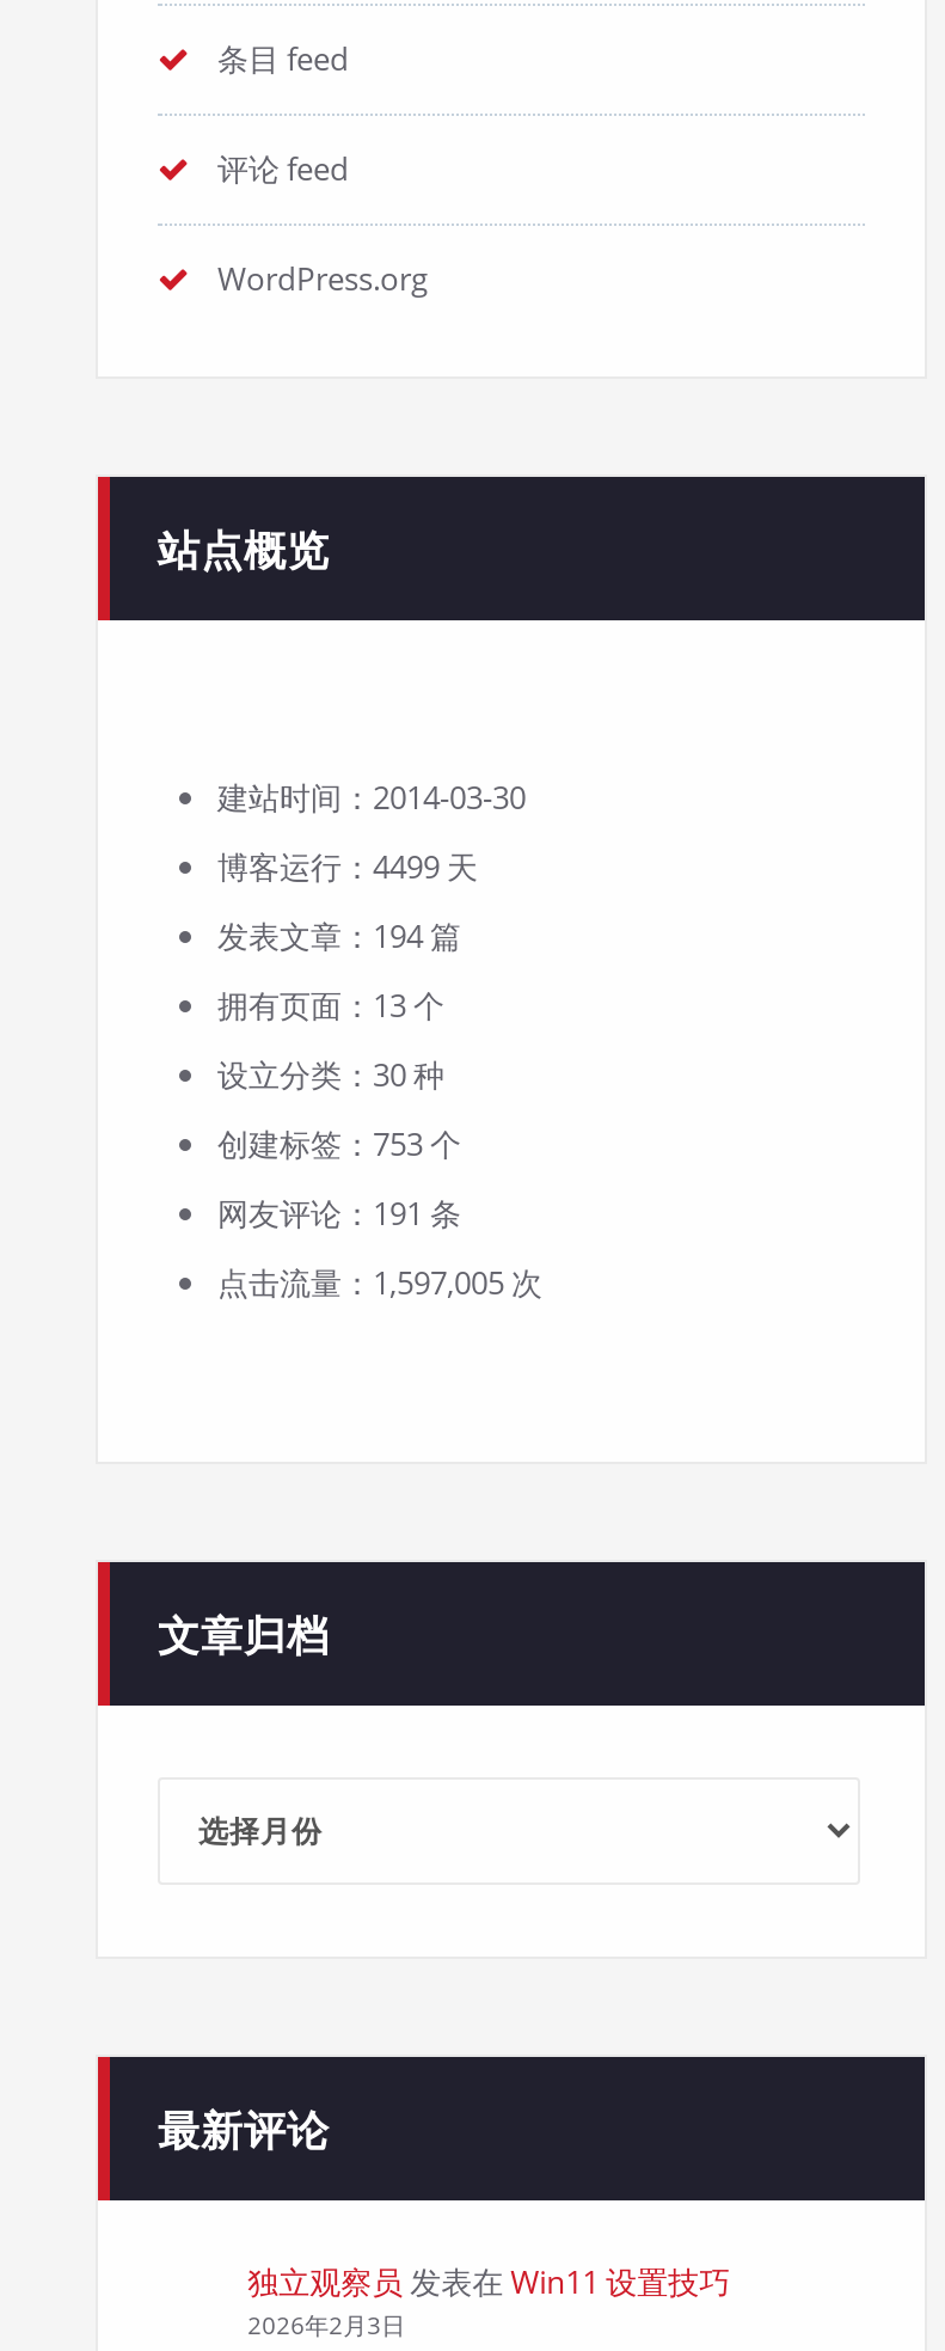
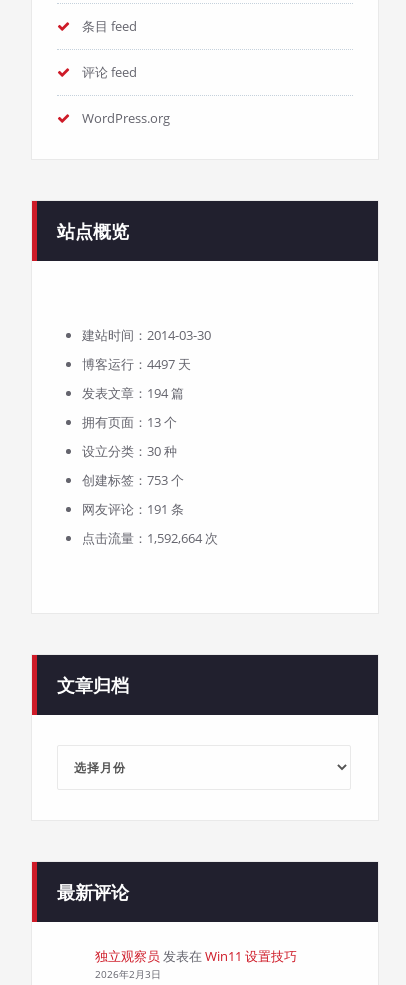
- 博客运行：4499 天
+ 博客运行：4497 天

- 点击流量：1,597,005 次
+ 点击流量：1,592,664 次
